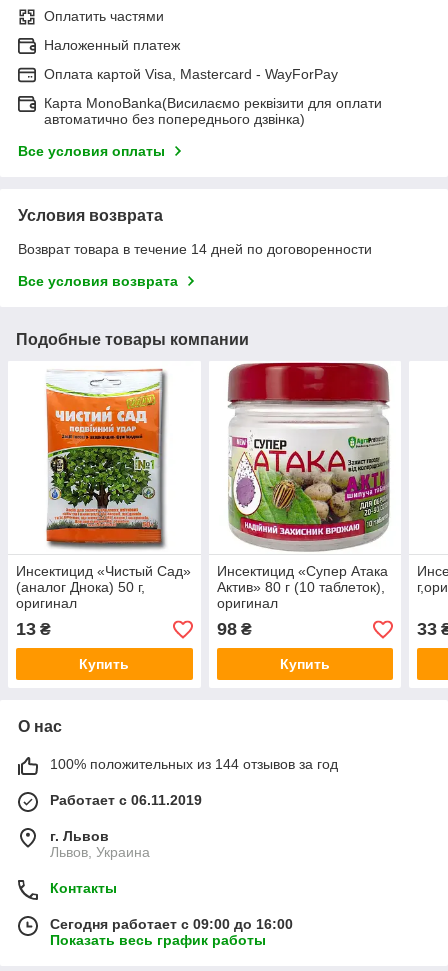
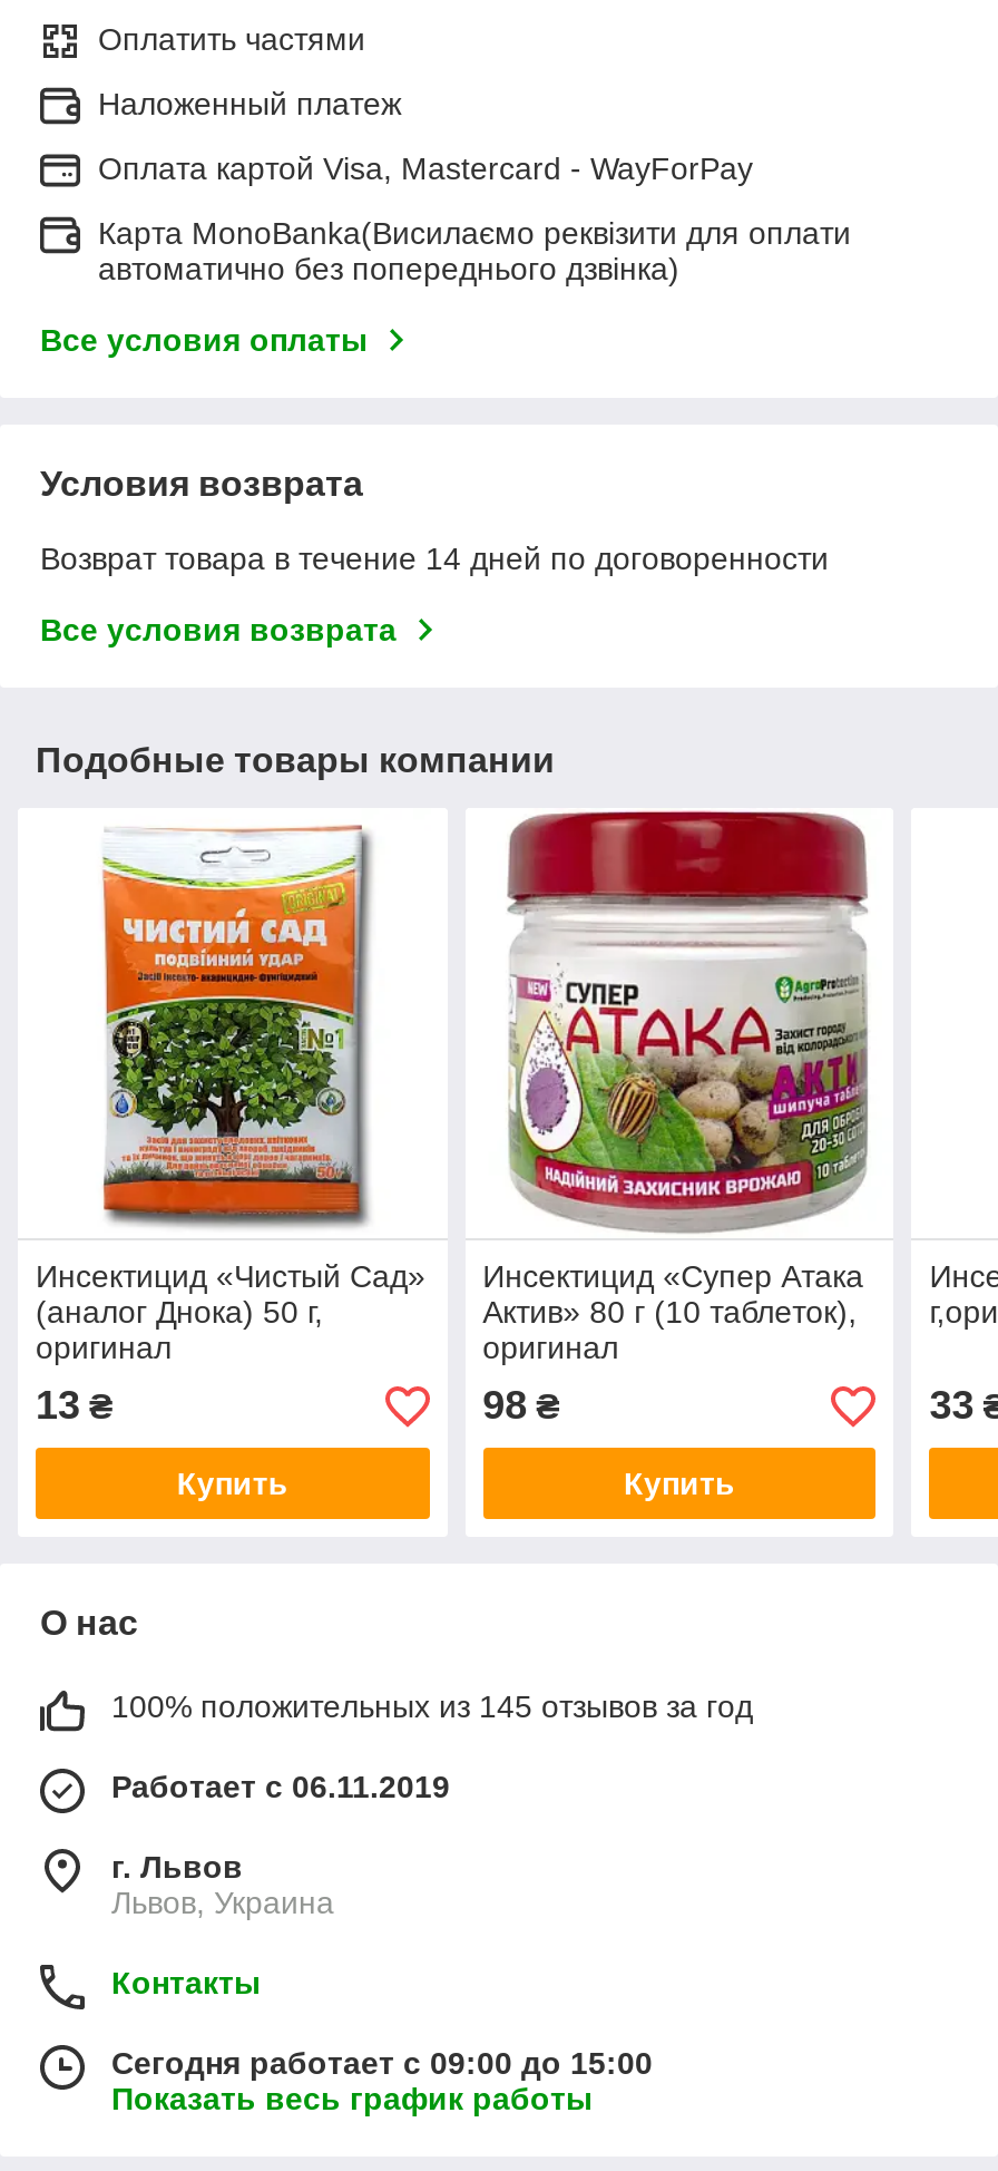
- 100% положительных из 144 отзывов за год
+ 100% положительных из 145 отзывов за год

- Сегодня работает с 09:00 до 16:00
+ Сегодня работает с 09:00 до 15:00
